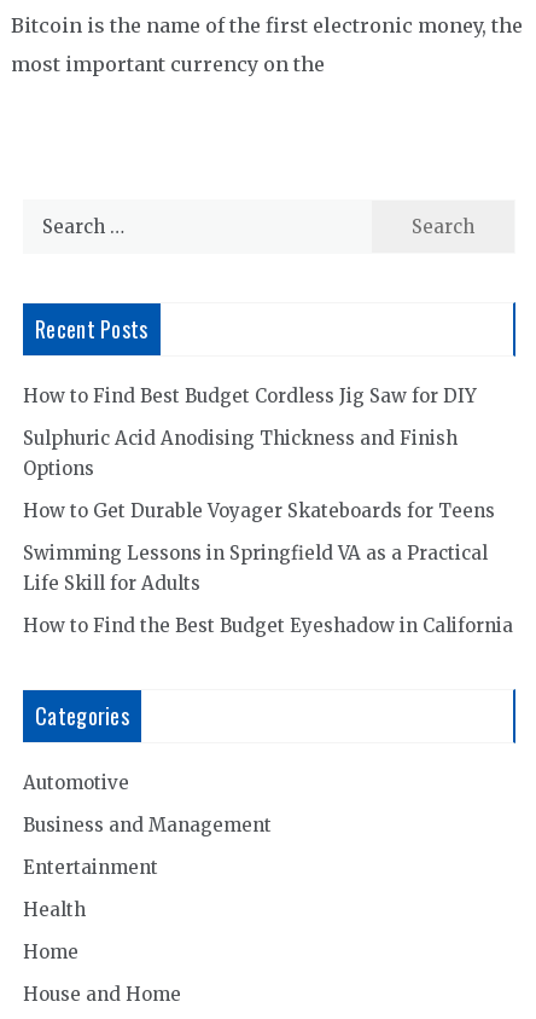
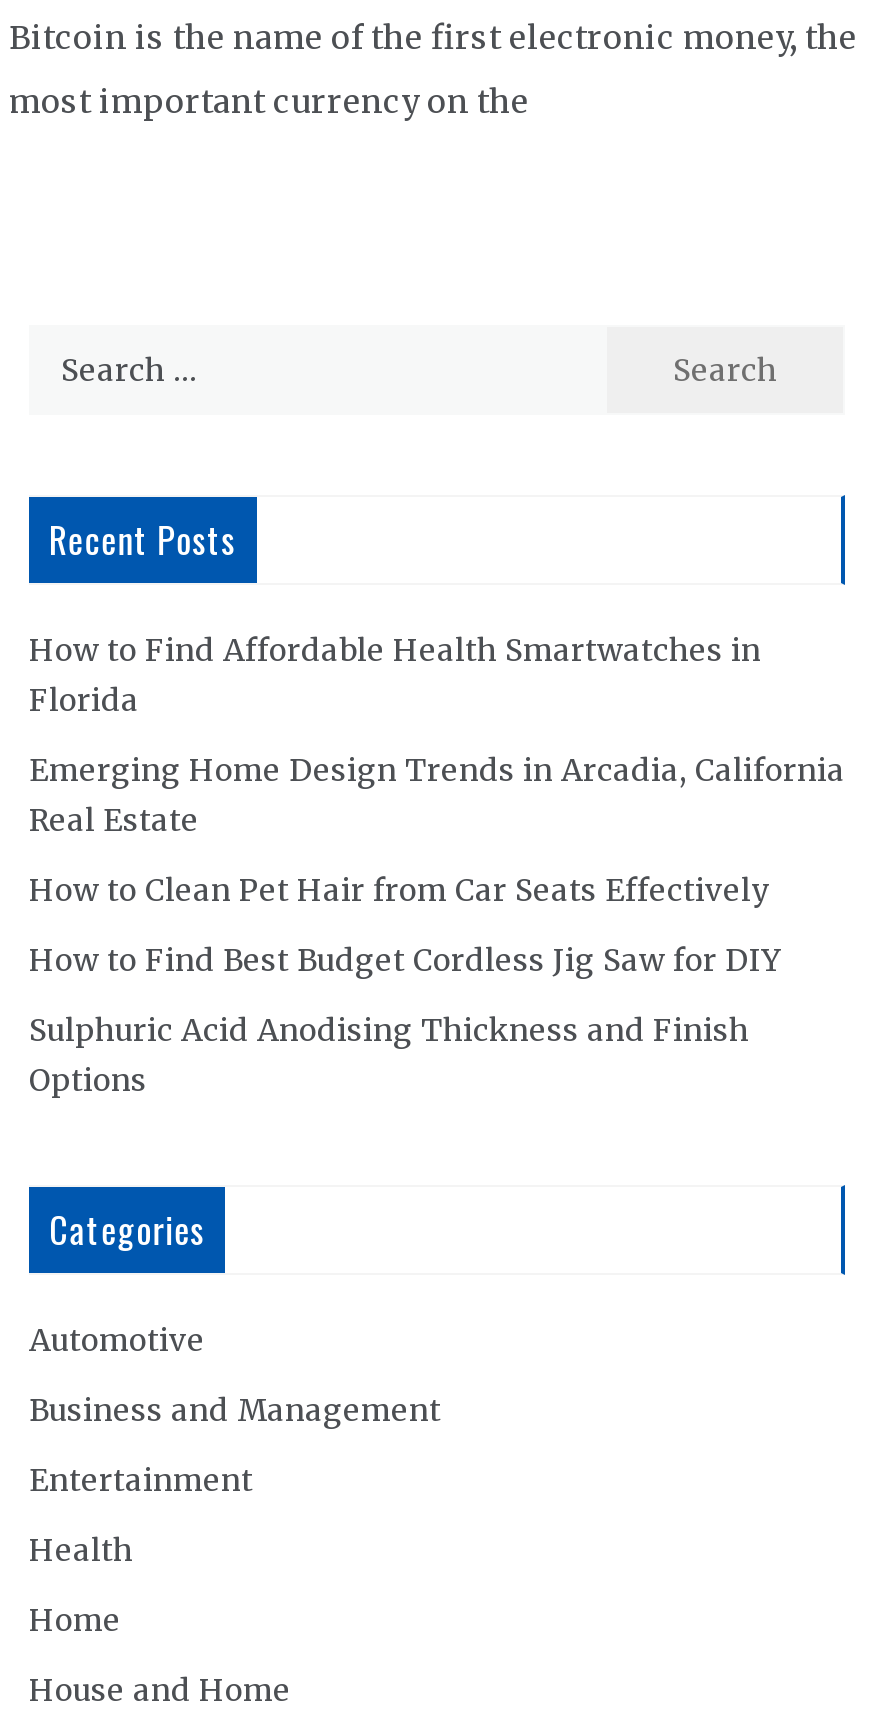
+ How to Find Affordable Health Smartwatches in
+ Florida
+ Emerging Home Design Trends in Arcadia, California
+ Real Estate
+ How to Clean Pet Hair from Car Seats Effectively

moved down: How to Find Best Budget Cordless Jig Saw for DIY | Sulphuric Acid Anodising Thickness and Finish | Options

- How to Get Durable Voyager Skateboards for Teens
- Swimming Lessons in Springfield VA as a Practical
- Life Skill for Adults
- How to Find the Best Budget Eyeshadow in California
